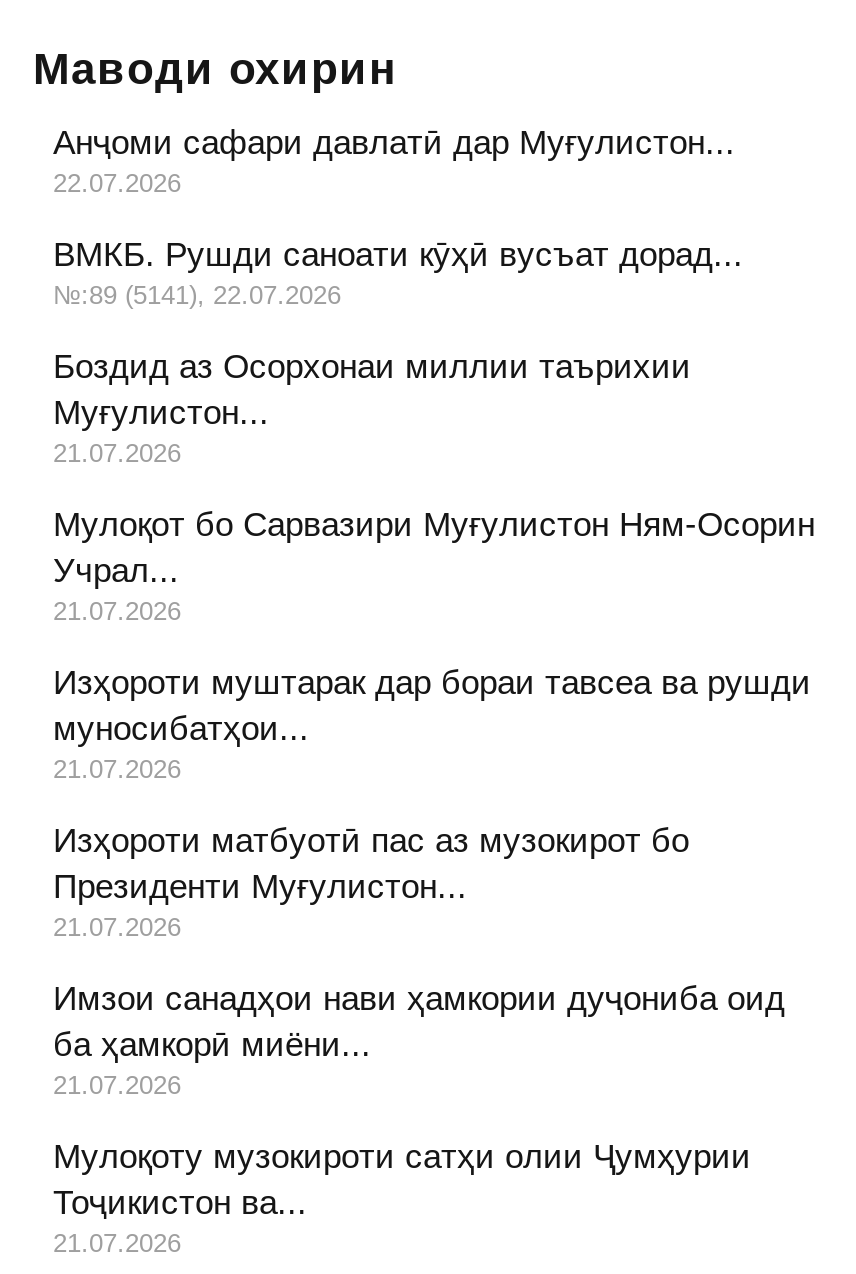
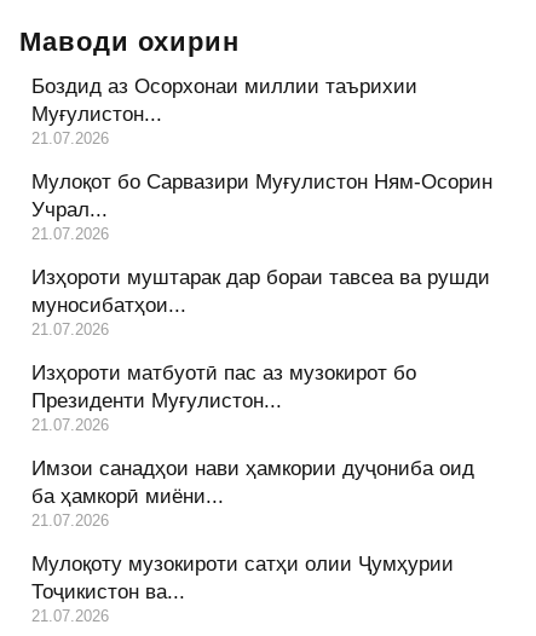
- Анҷоми сафари давлатӣ дар Муғулистон...
- 22.07.2026
- ВМКБ. Рушди саноати кӯҳӣ вусъат дорад...
- №:89 (5141), 22.07.2026
